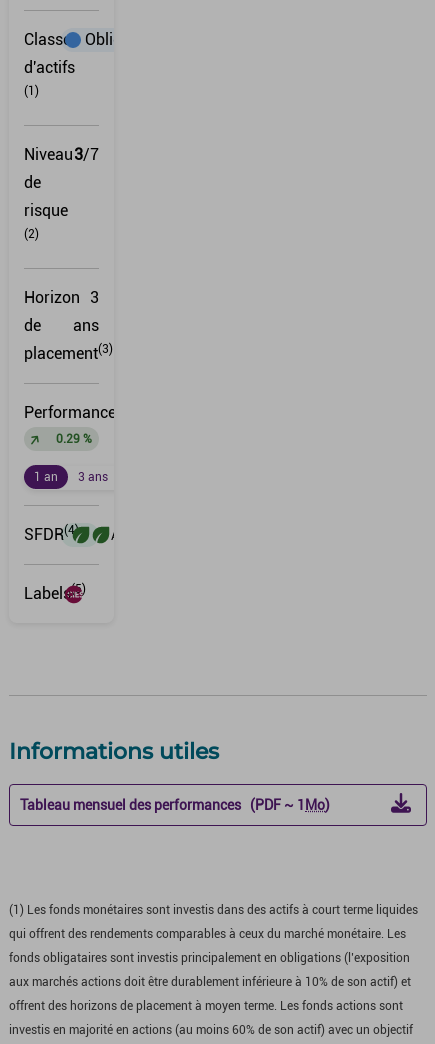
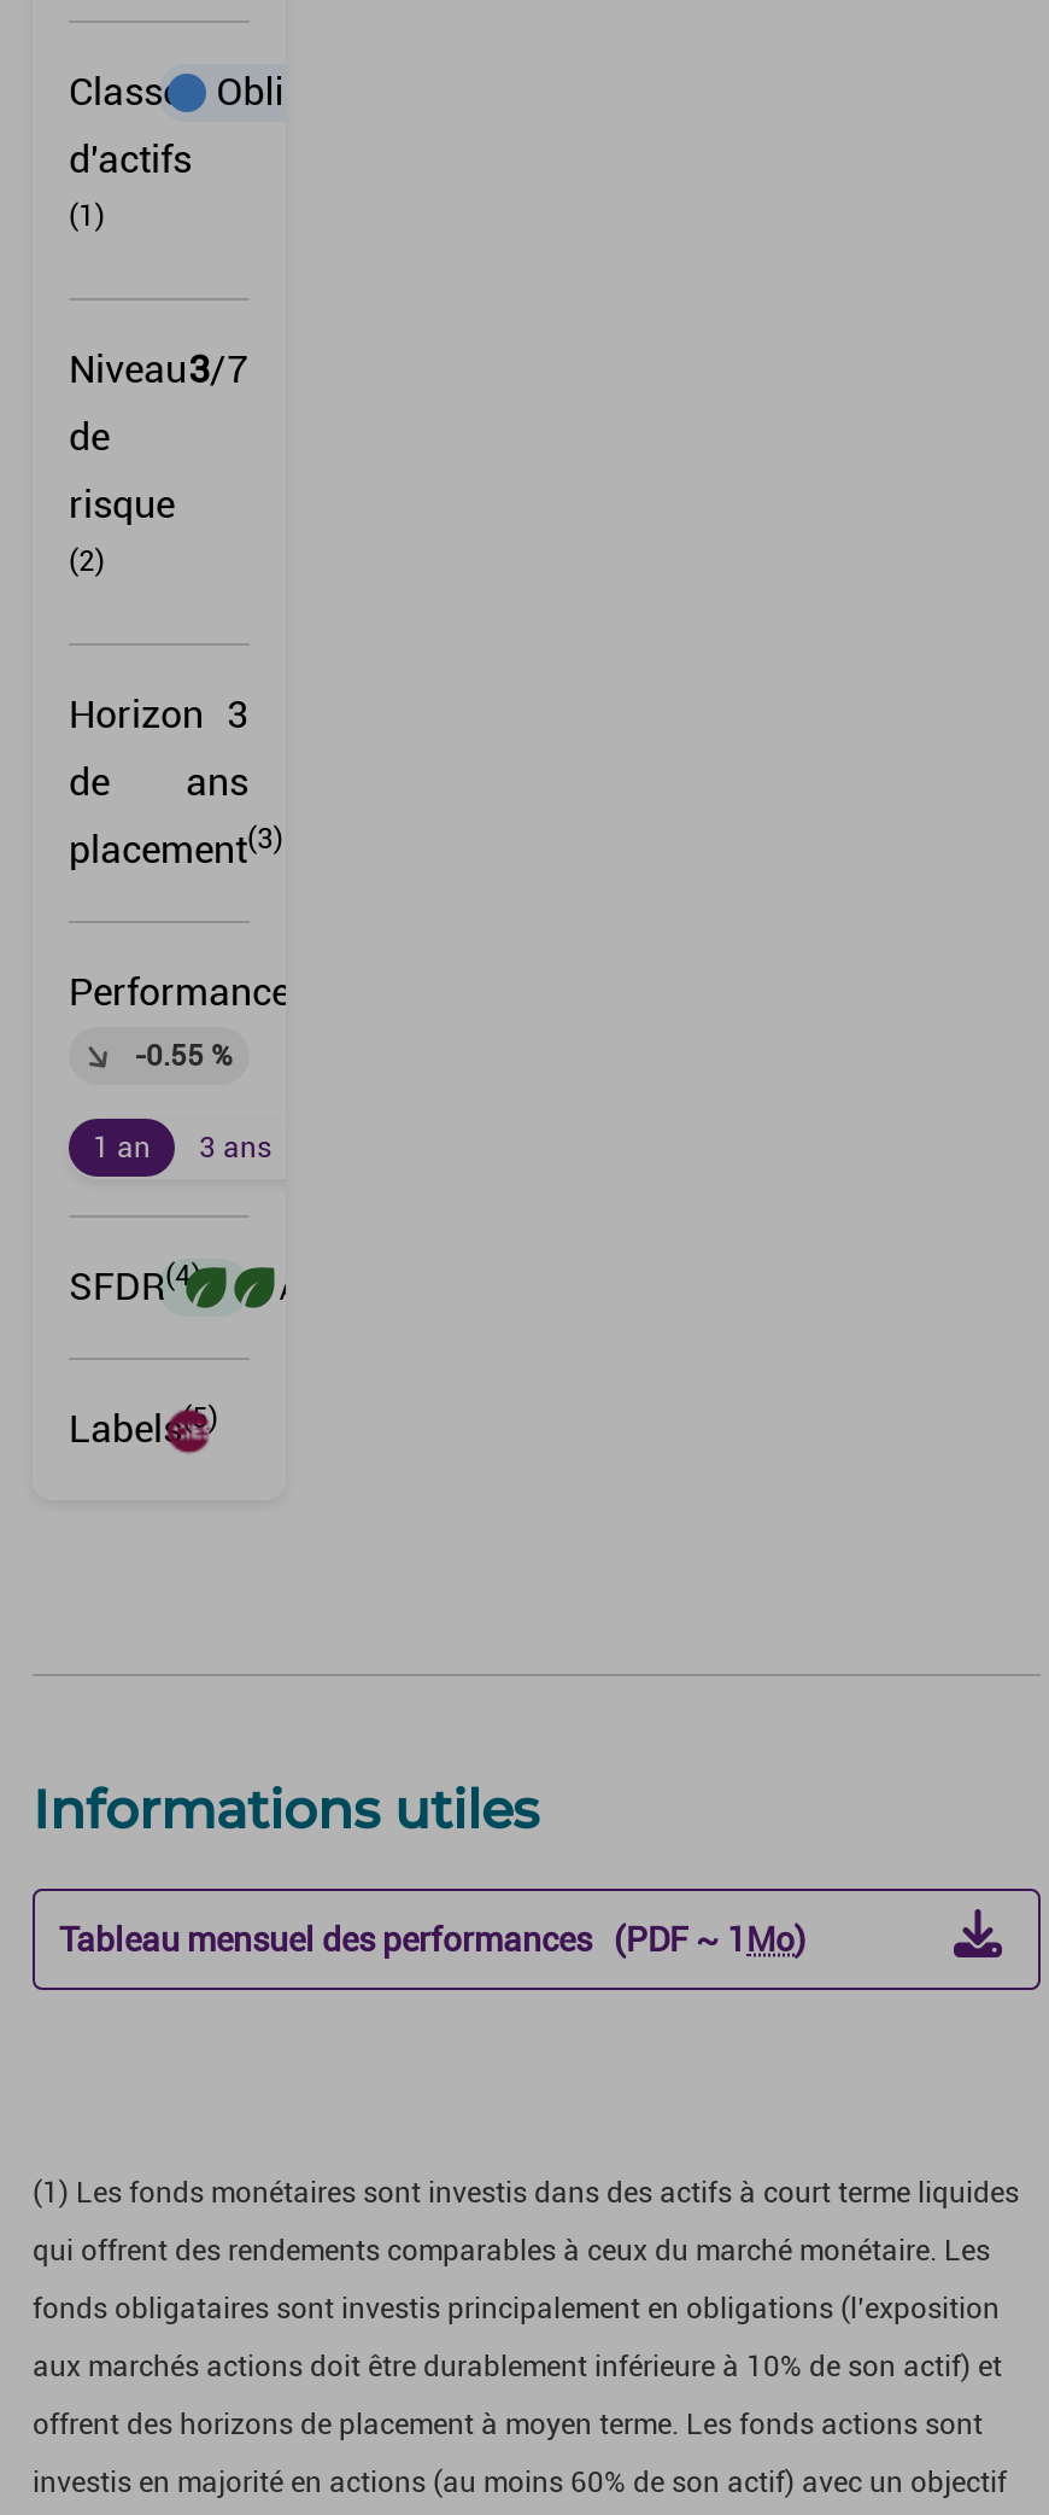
- 0.29 %
+ -0.55 %
